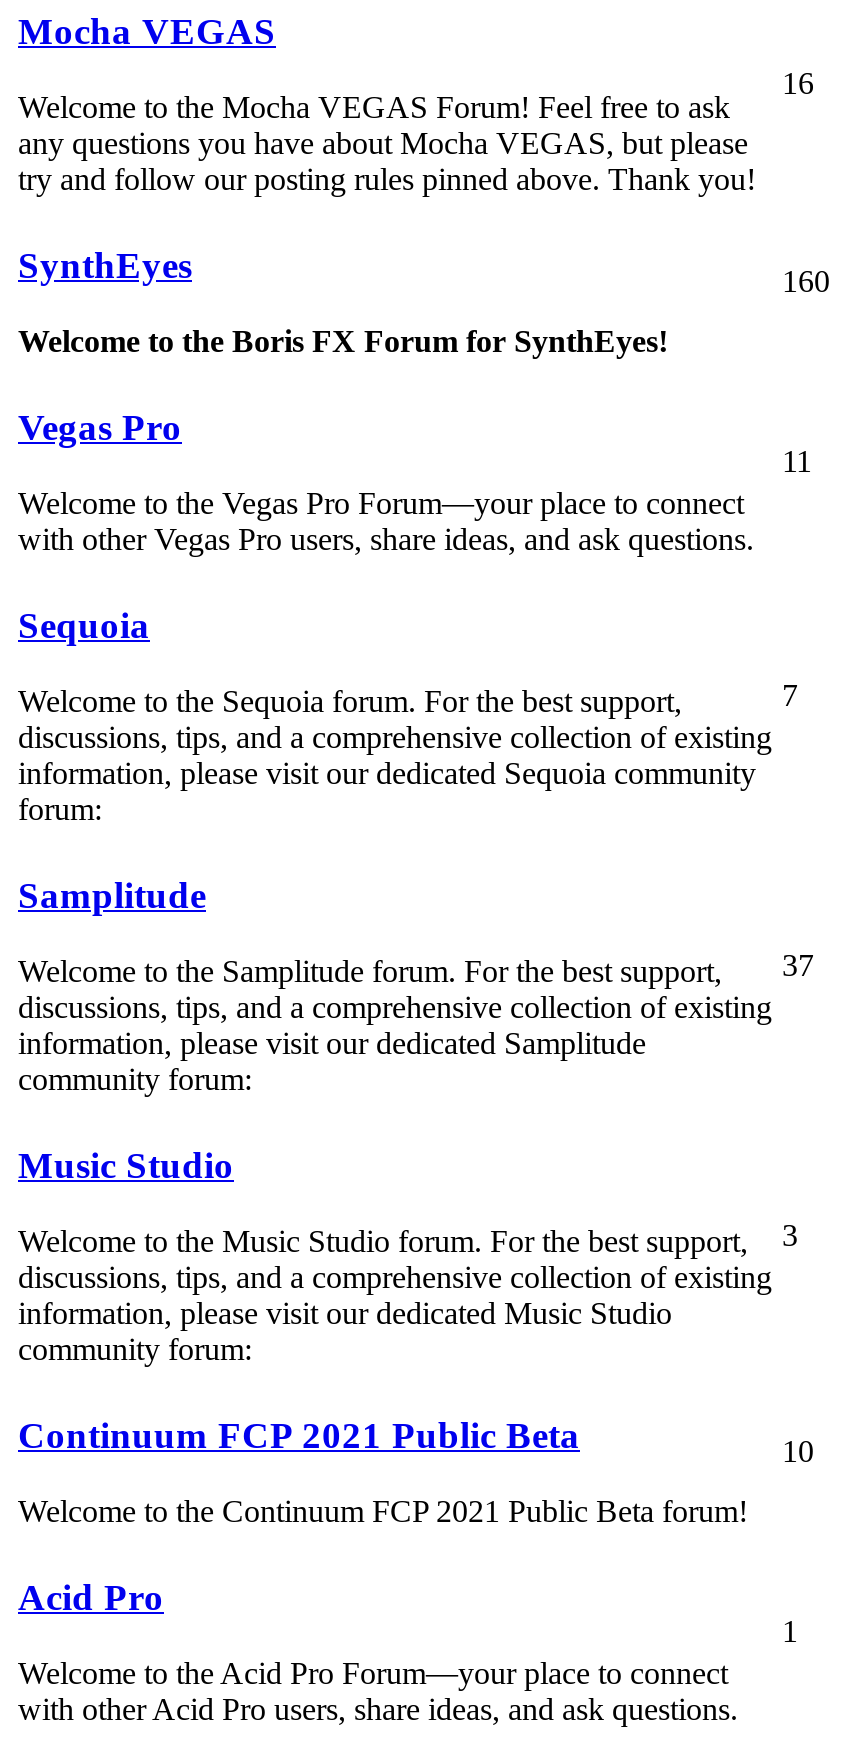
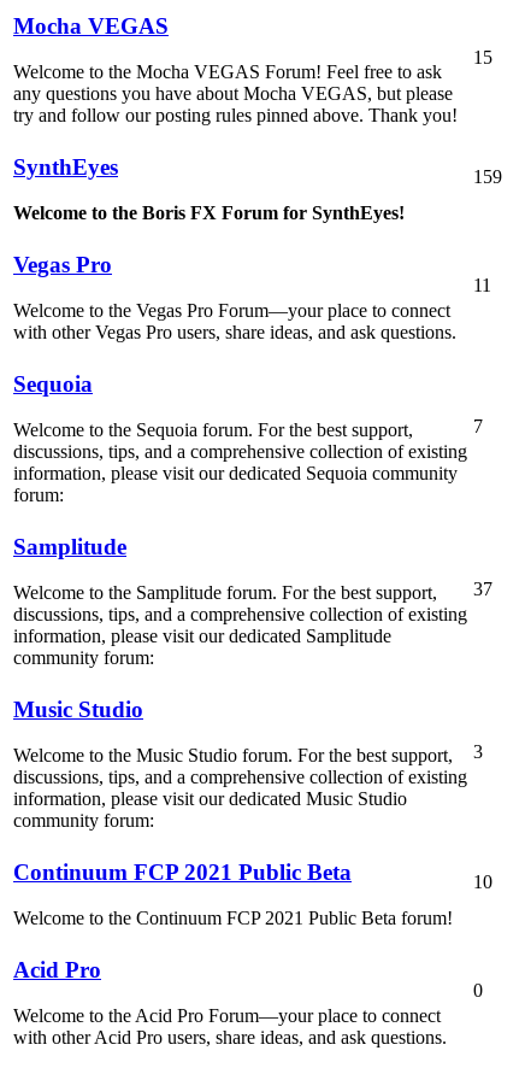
- 16
+ 15

- 160
+ 159

- 1
+ 0
